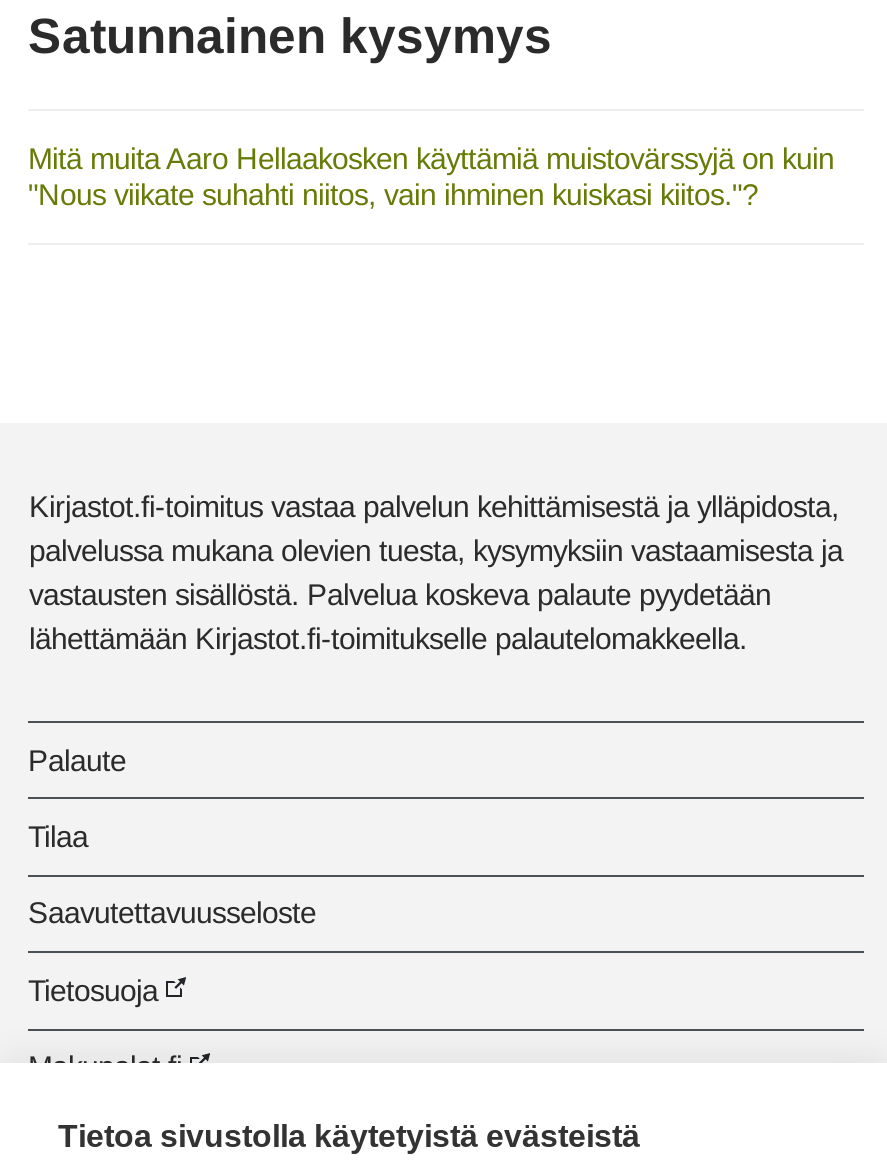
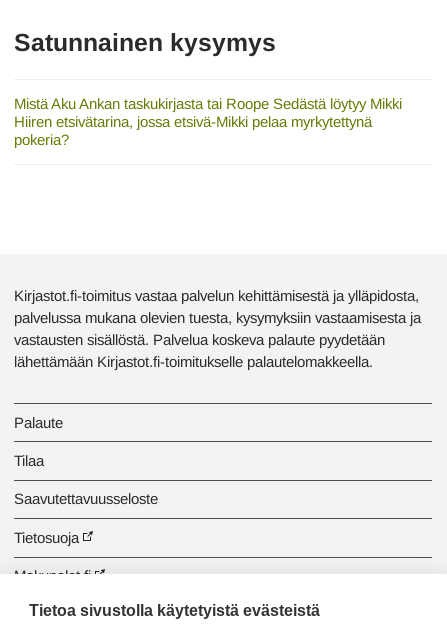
- Mitä muita Aaro Hellaakosken käyttämiä muistovärssyjä on kuin
- "Nous viikate suhahti niitos, vain ihminen kuiskasi kiitos."?
+ Mistä Aku Ankan taskukirjasta tai Roope Sedästä löytyy Mikki
+ Hiiren etsivätarina, jossa etsivä-Mikki pelaa myrkytettynä
+ pokeria?
